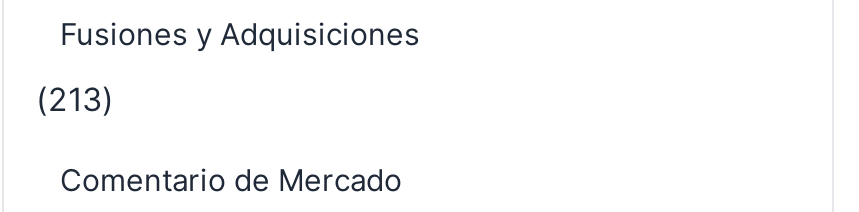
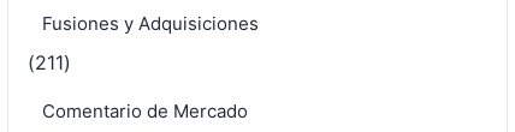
- (213)
+ (211)
